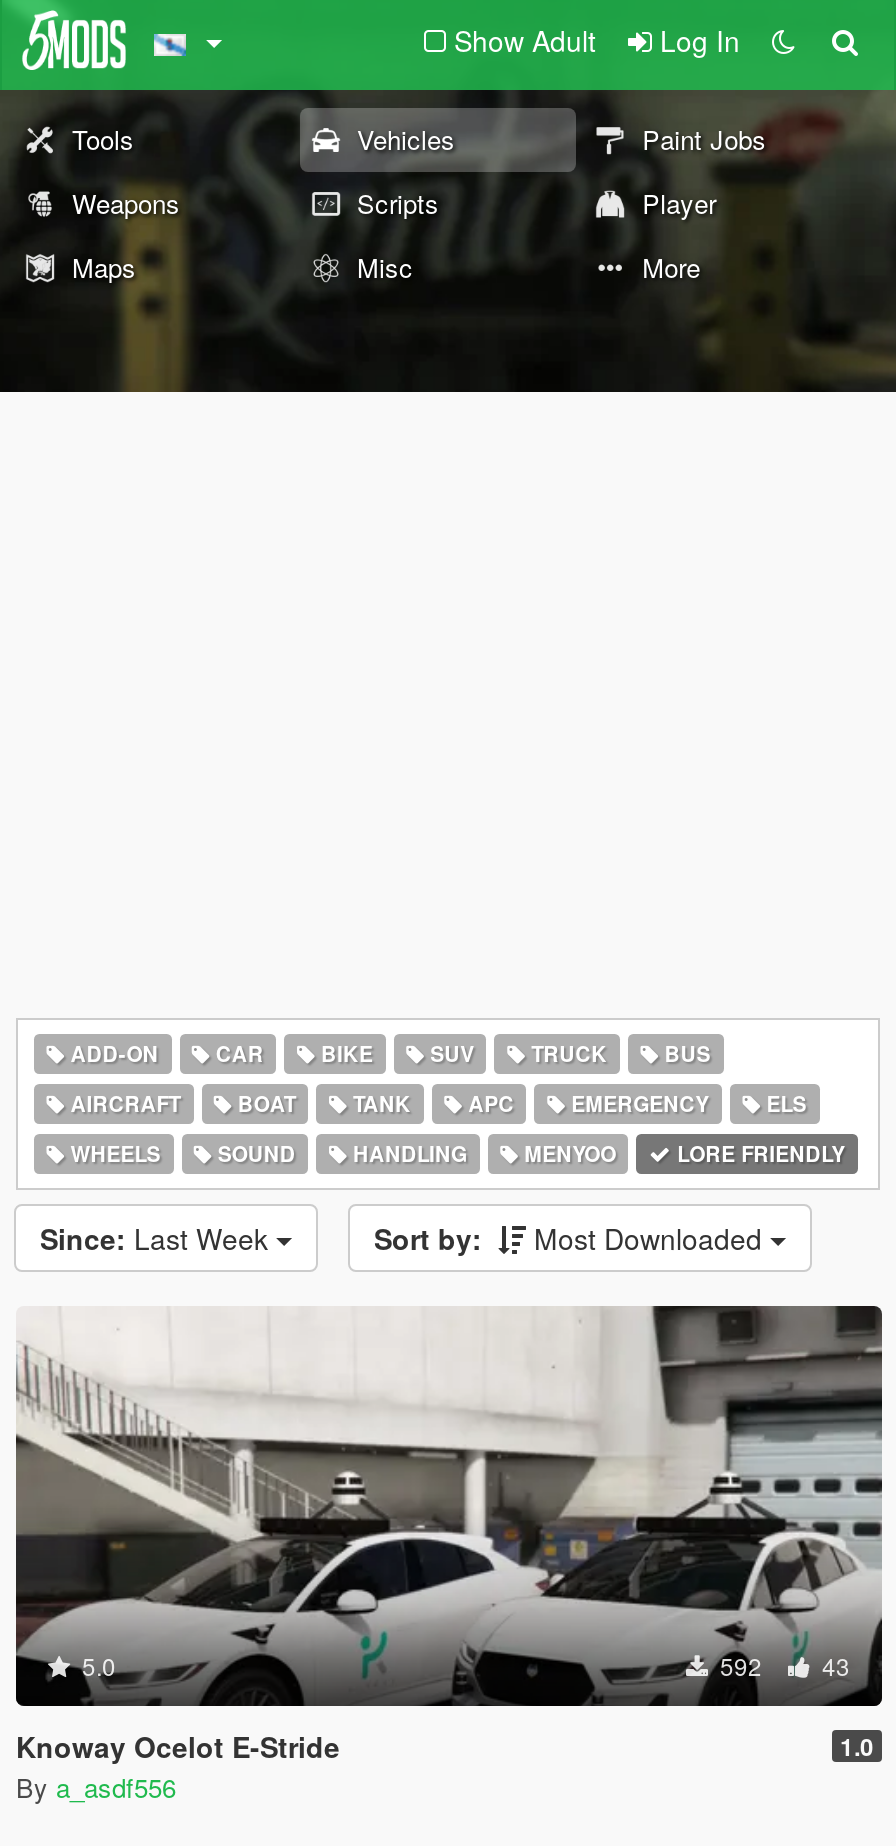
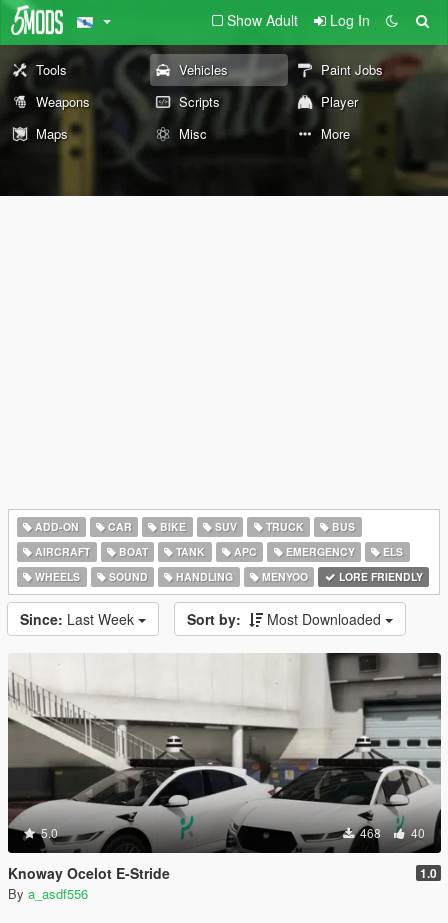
- 592
+ 468

- 43
+ 40
